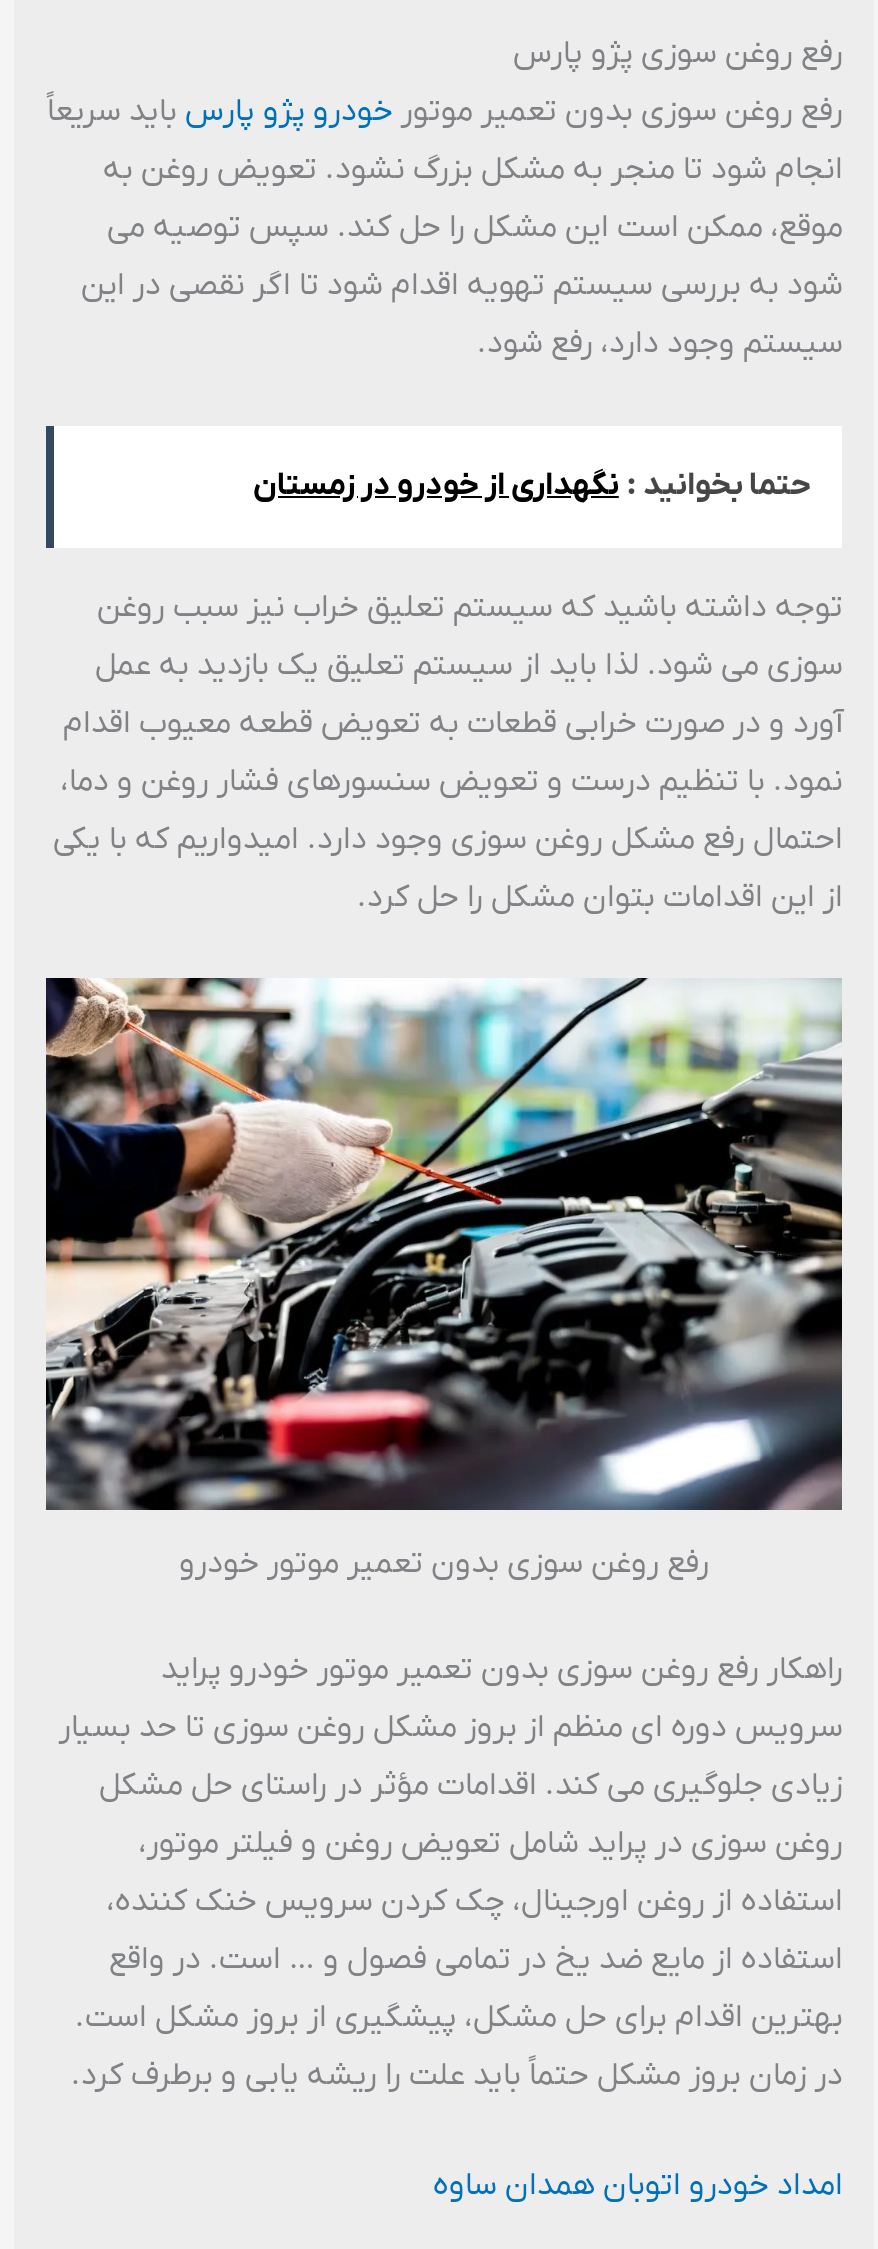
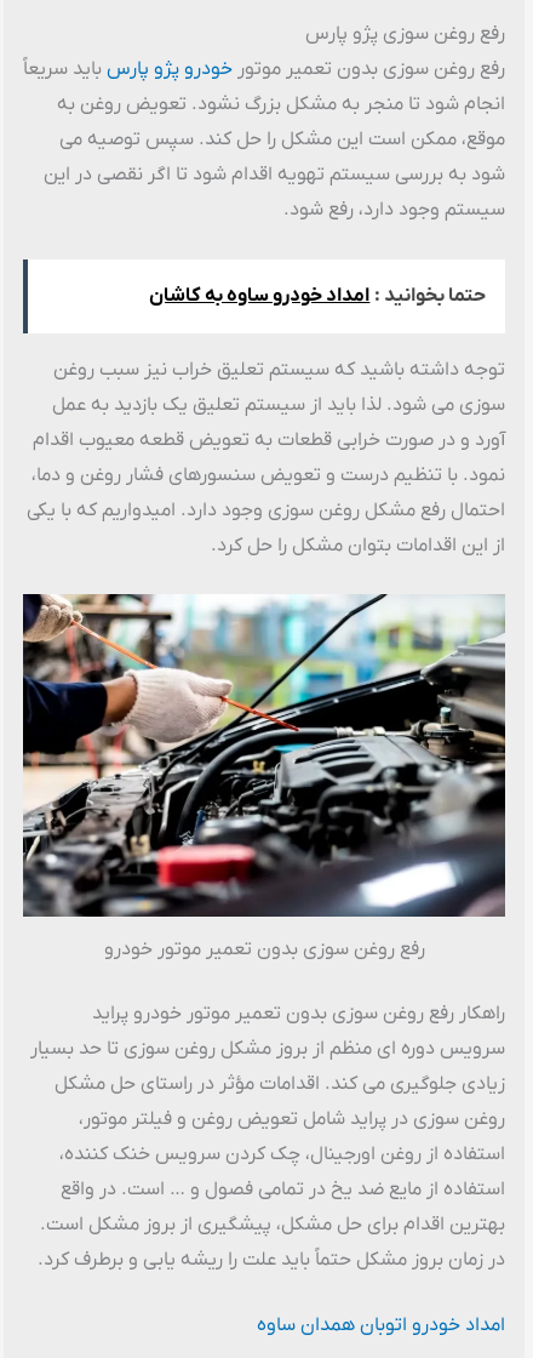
- حتما بخوانید : نگهداری از خودرو در زمستان
+ حتما بخوانید : امداد خودرو ساوه به کاشان
